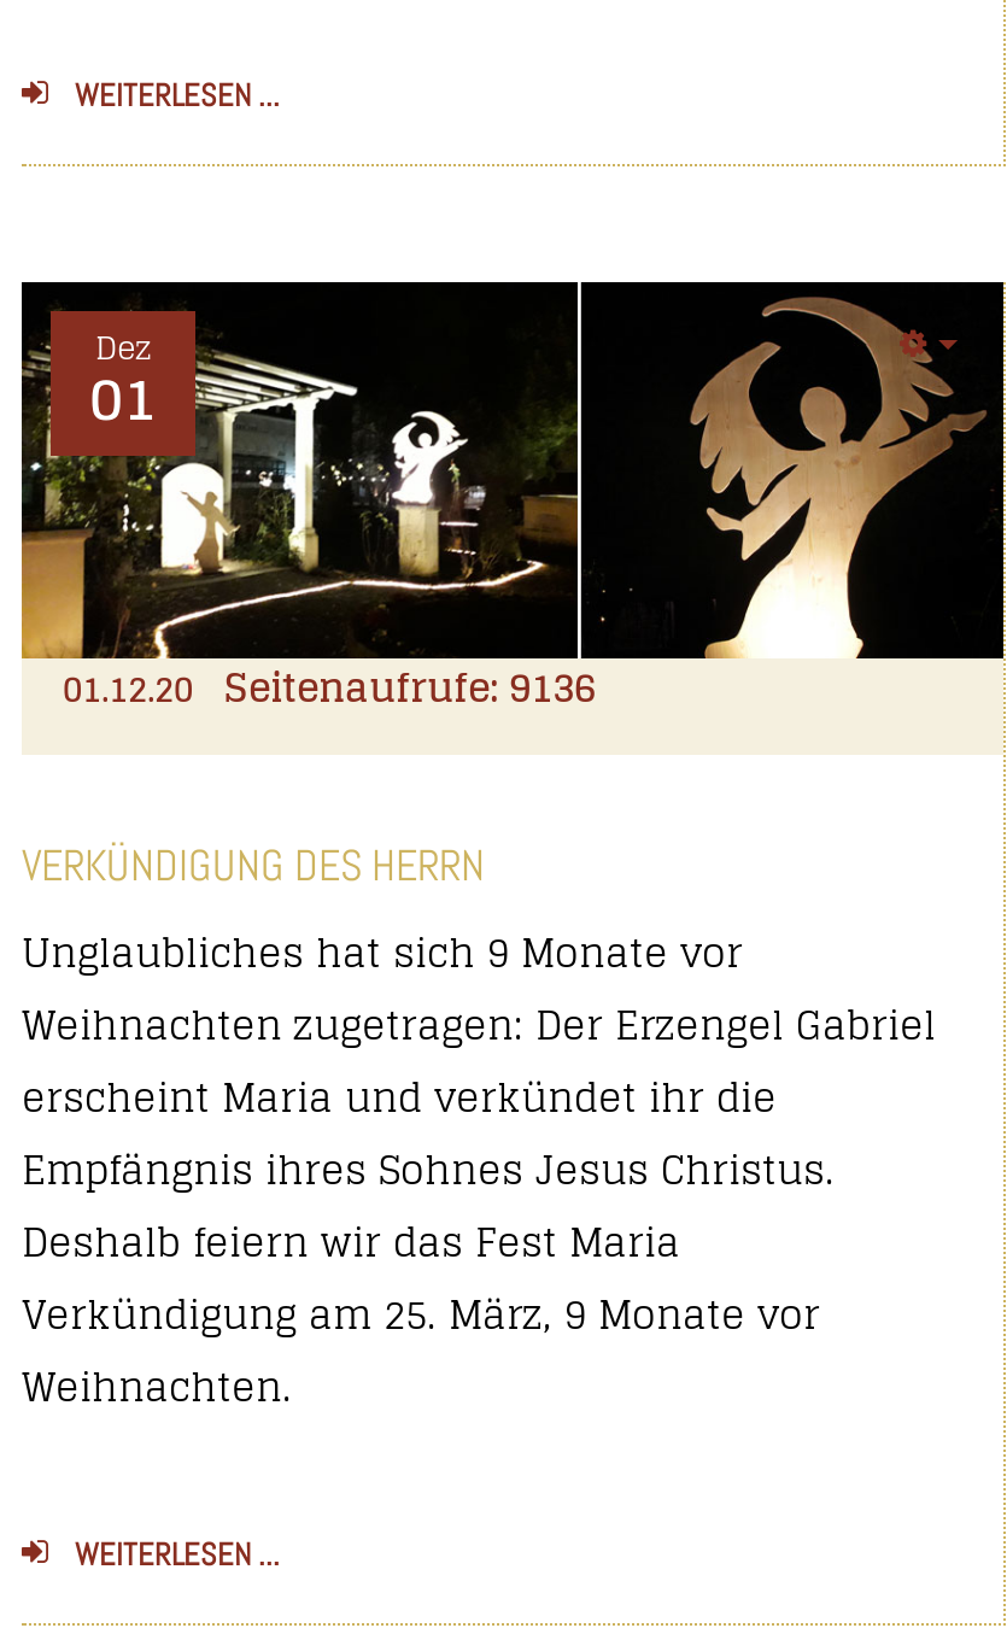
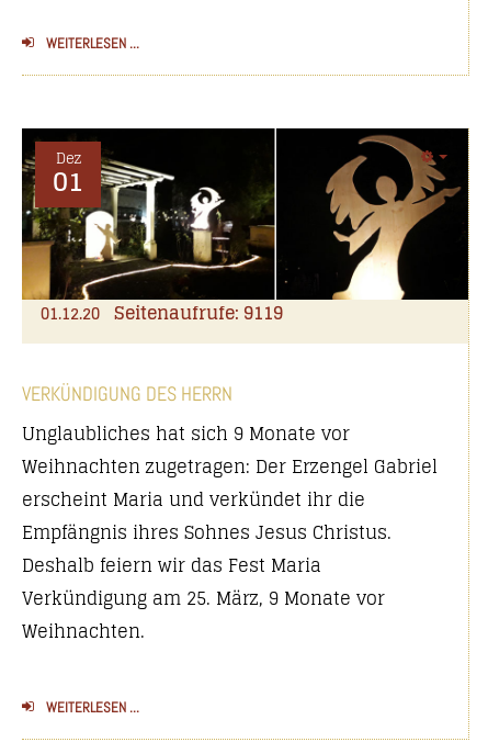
- 01.12.20 Seitenaufrufe: 9136
+ 01.12.20 Seitenaufrufe: 9119
